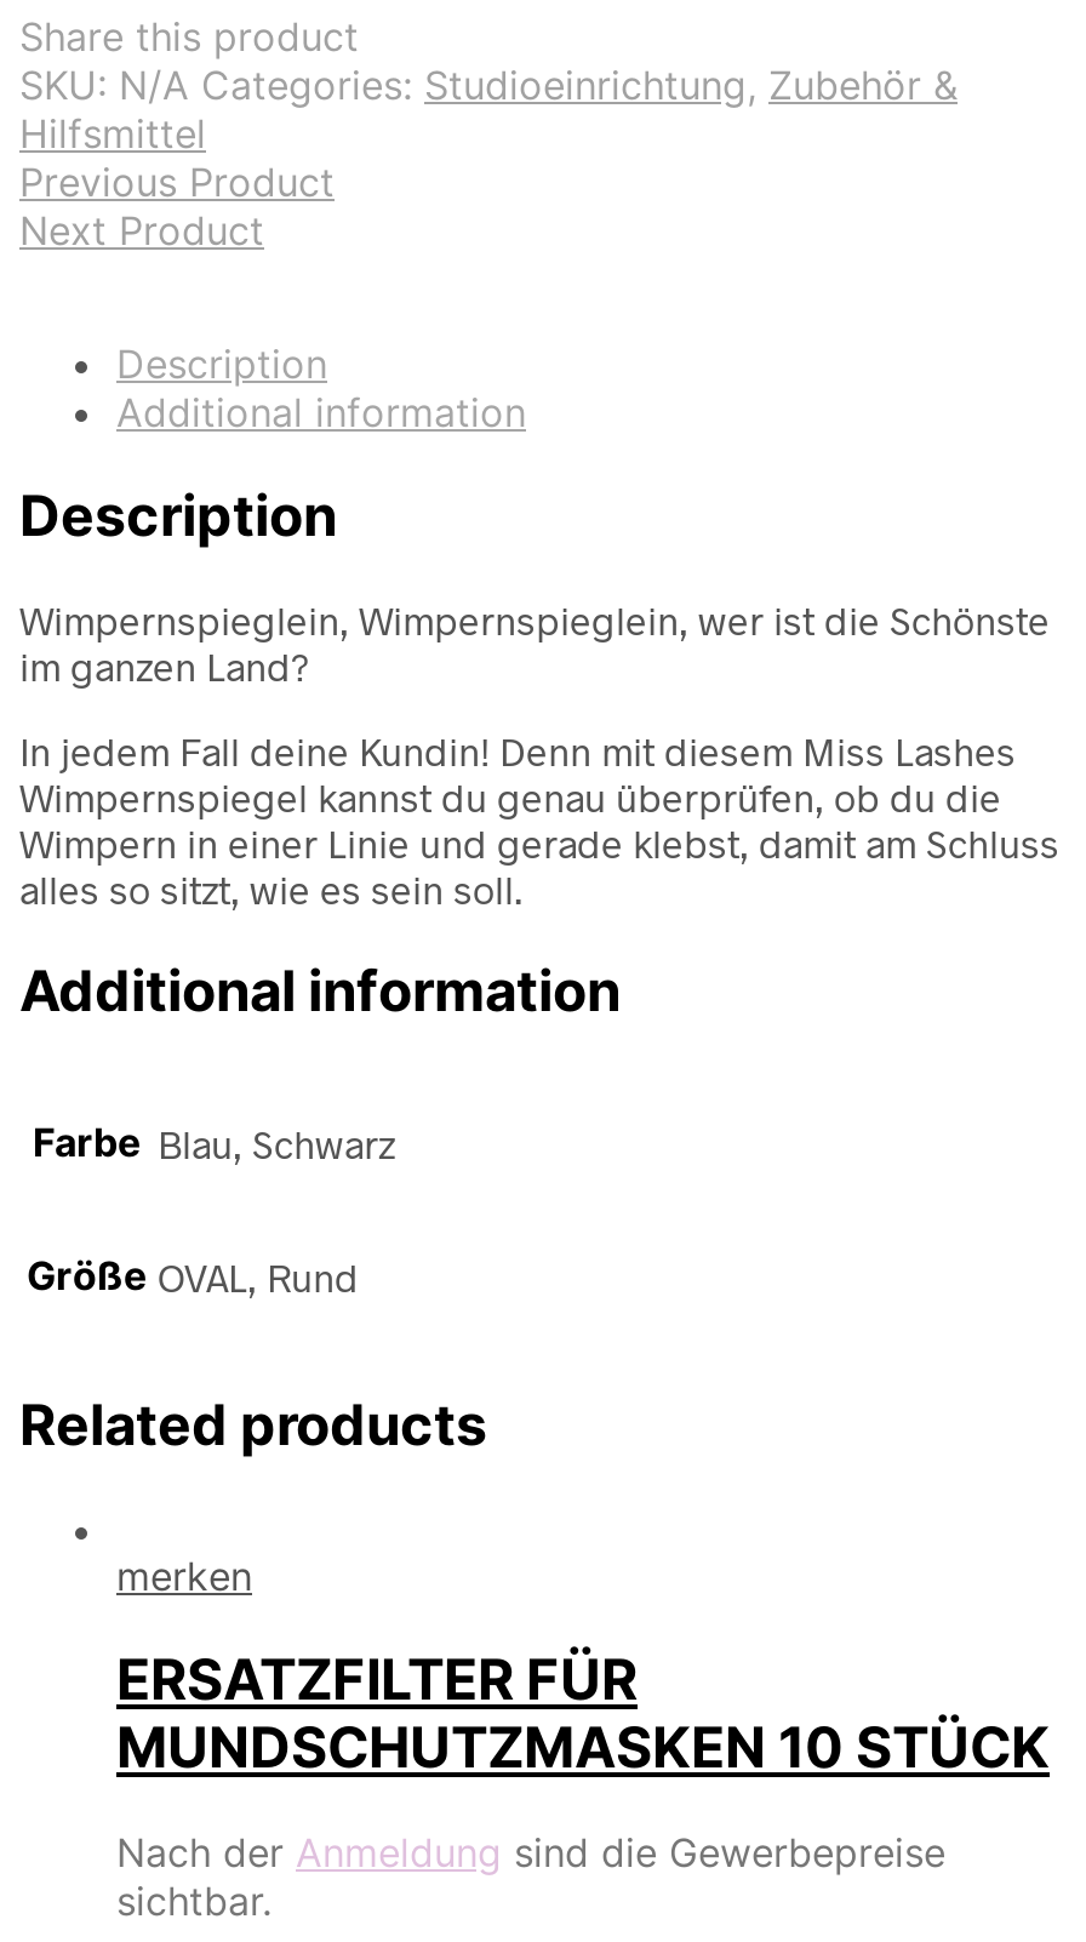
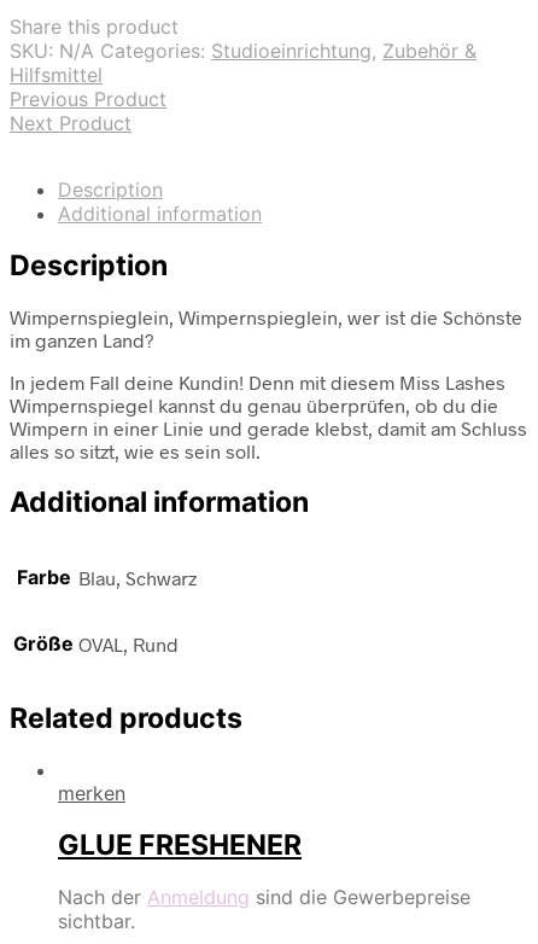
- ERSATZFILTER FÜR
- MUNDSCHUTZMASKEN 10 STÜCK
+ GLUE FRESHENER
